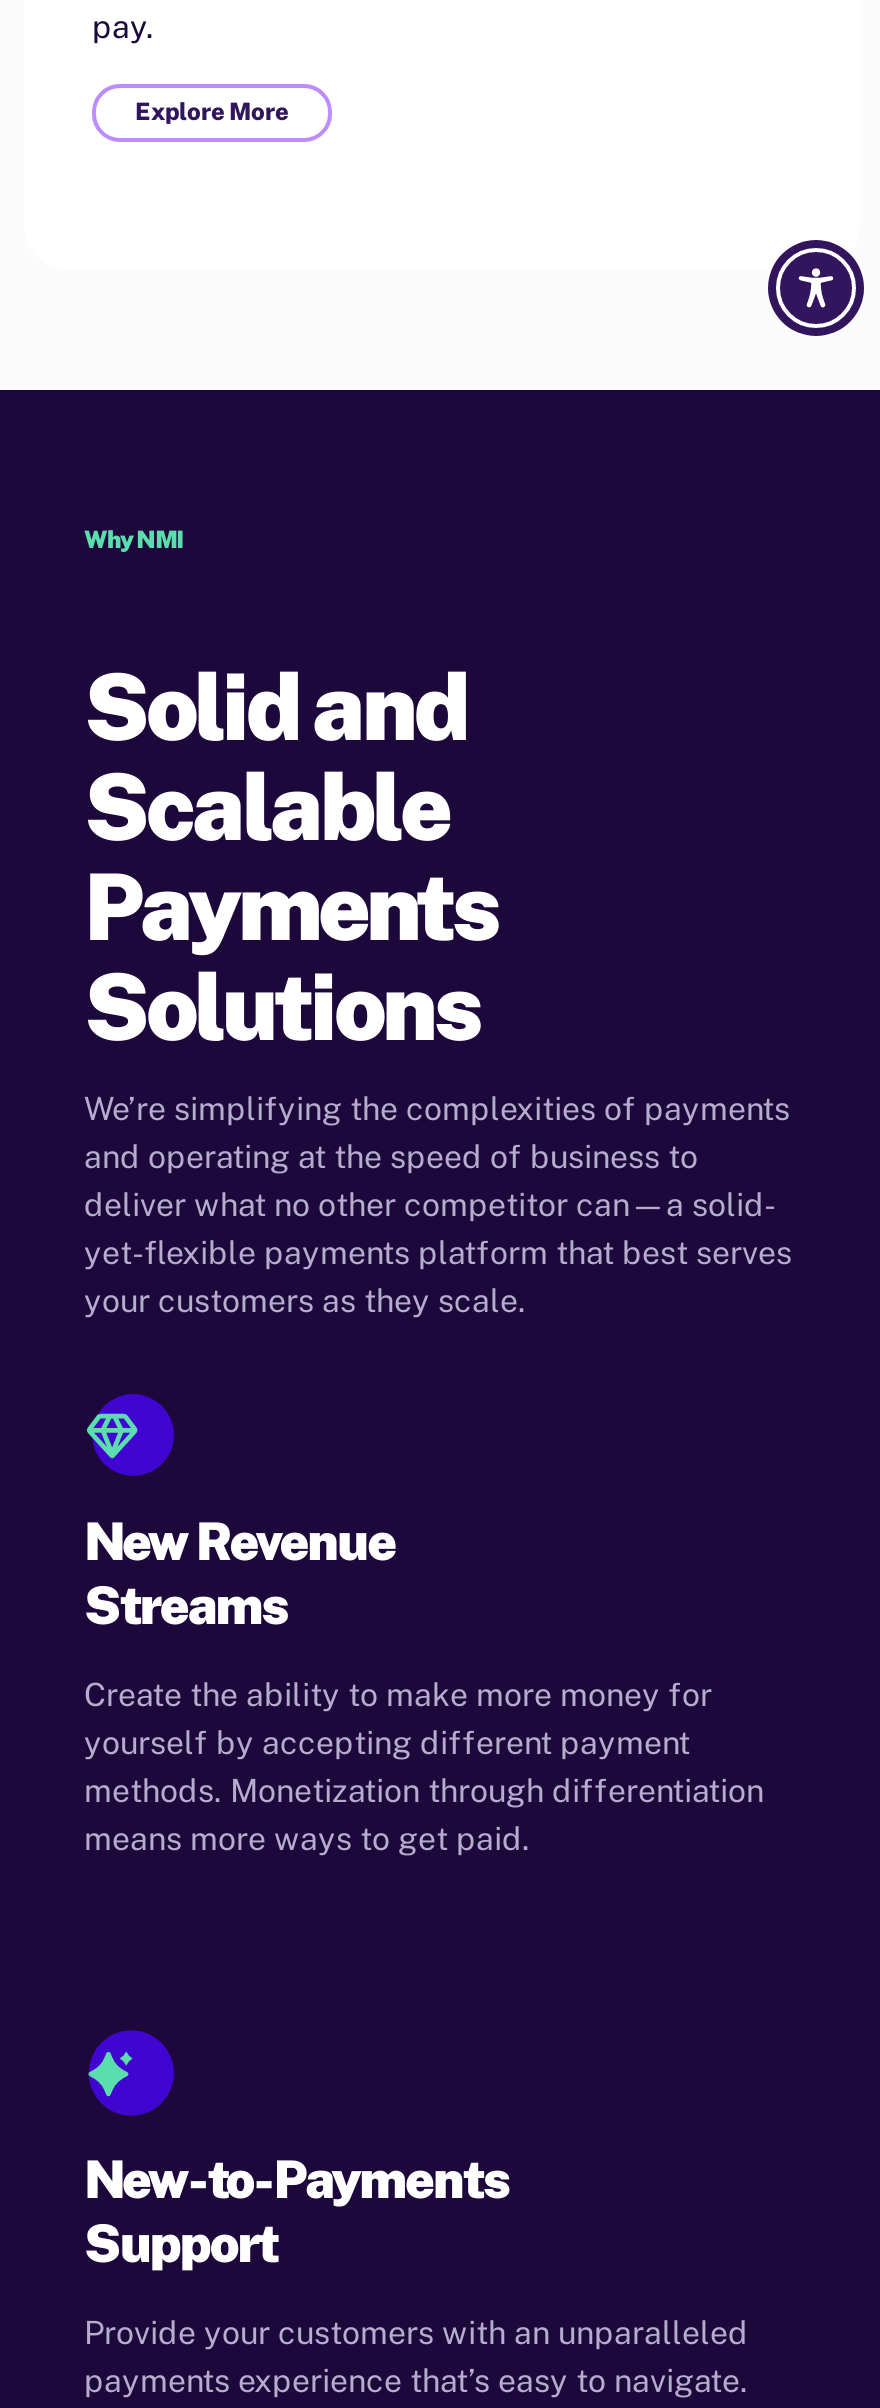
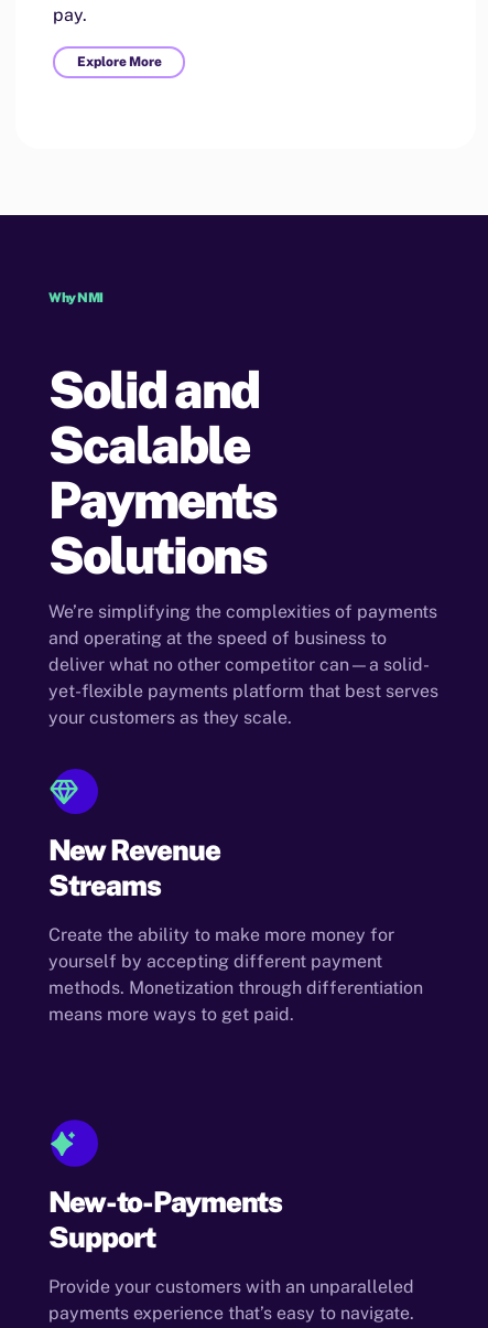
- [image]
